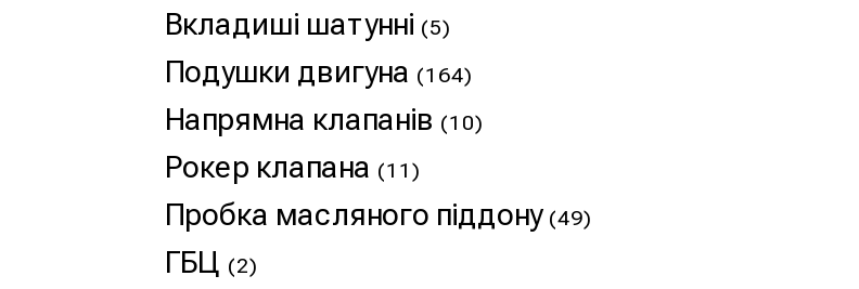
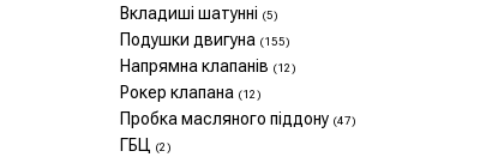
- Подушки двигуна (164)
+ Подушки двигуна (155)

- Напрямна клапанів (10)
+ Напрямна клапанів (12)

- Рокер клапана (11)
+ Рокер клапана (12)

- Пробка масляного піддону (49)
+ Пробка масляного піддону (47)
